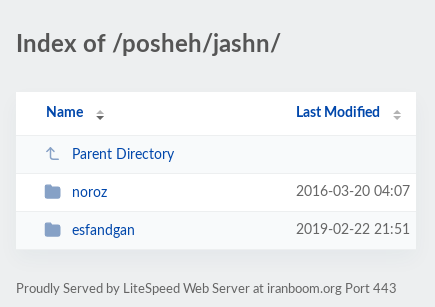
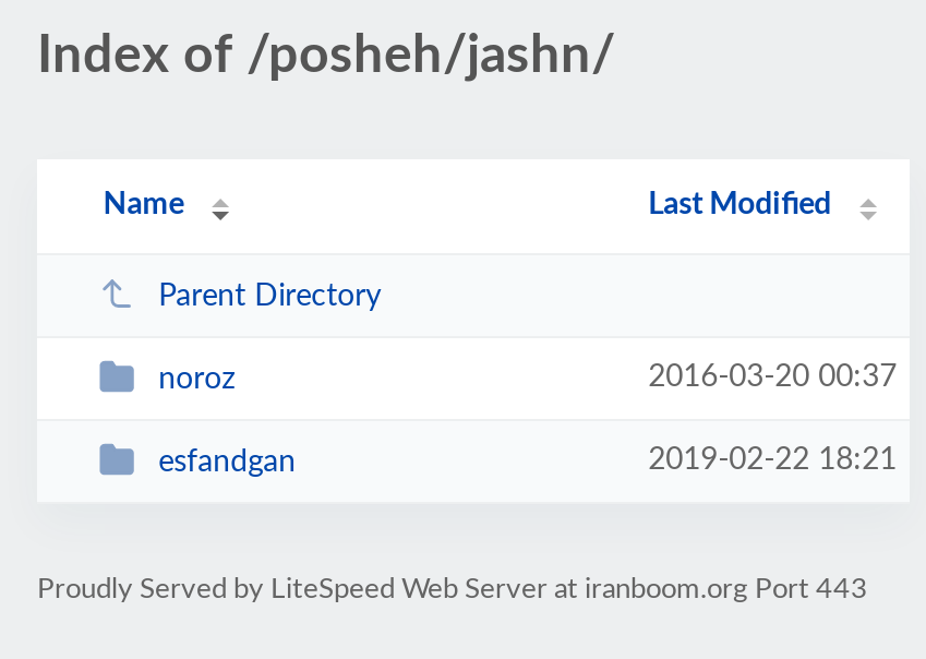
- 2016-03-20 04:07
+ 2016-03-20 00:37

- 2019-02-22 21:51
+ 2019-02-22 18:21
